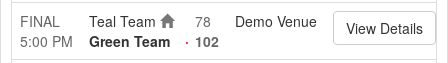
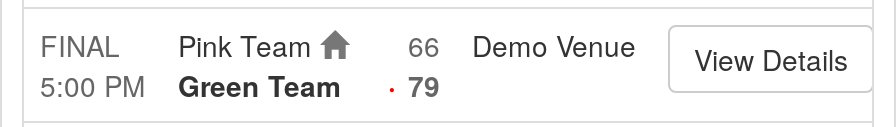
- Teal Team
+ Pink Team

- 78
+ 66

- 5:00 PM Green Team 102
+ 5:00 PM Green Team 79
